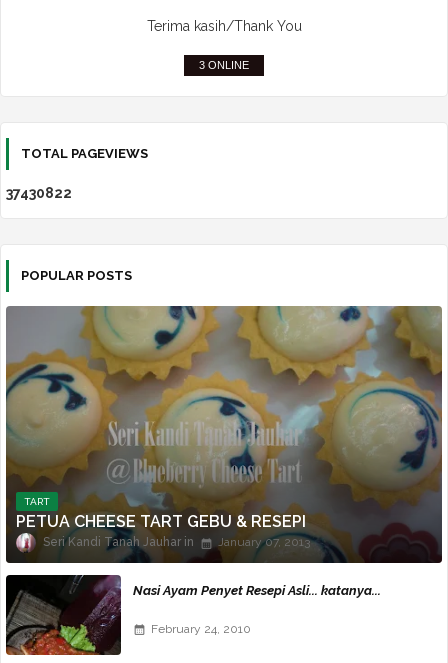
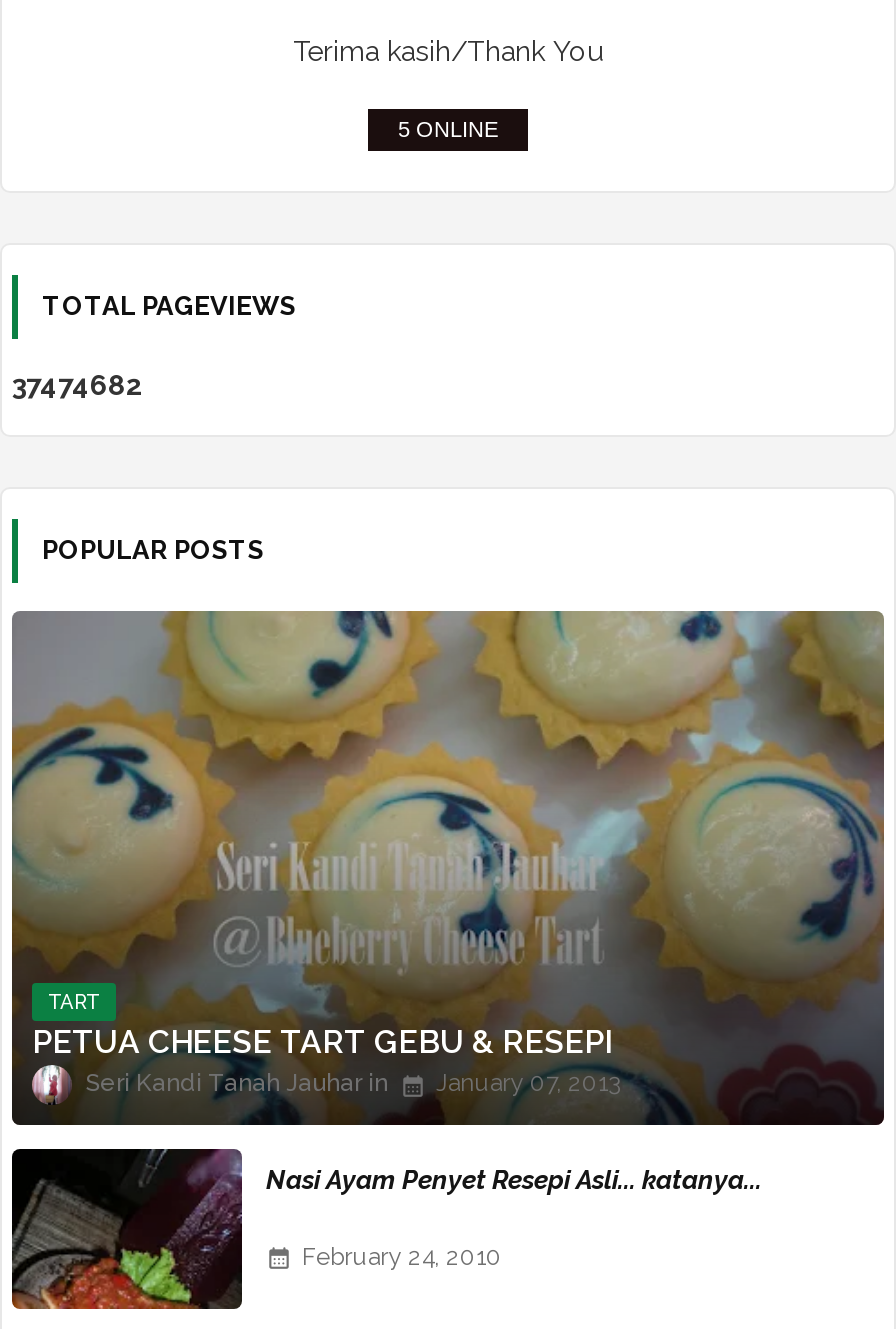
- 3 ONLINE
+ 5 ONLINE

- 37430822
+ 37474682
